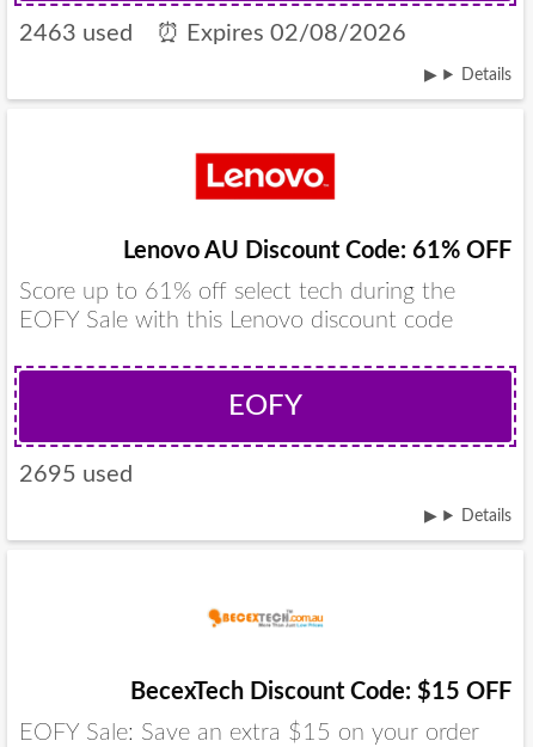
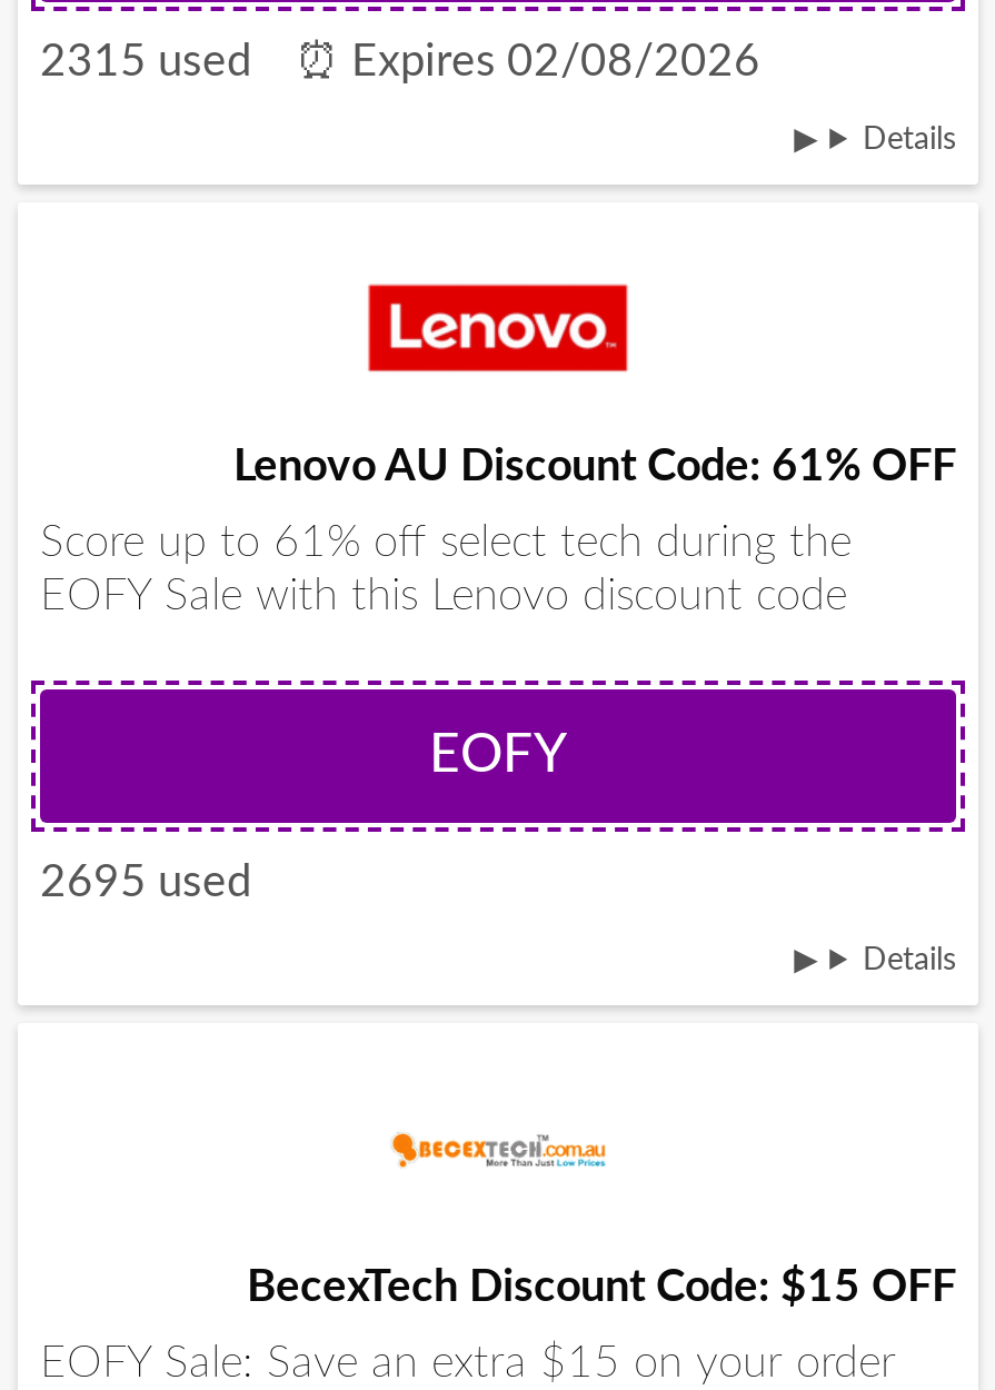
- 2463 used
+ 2315 used
